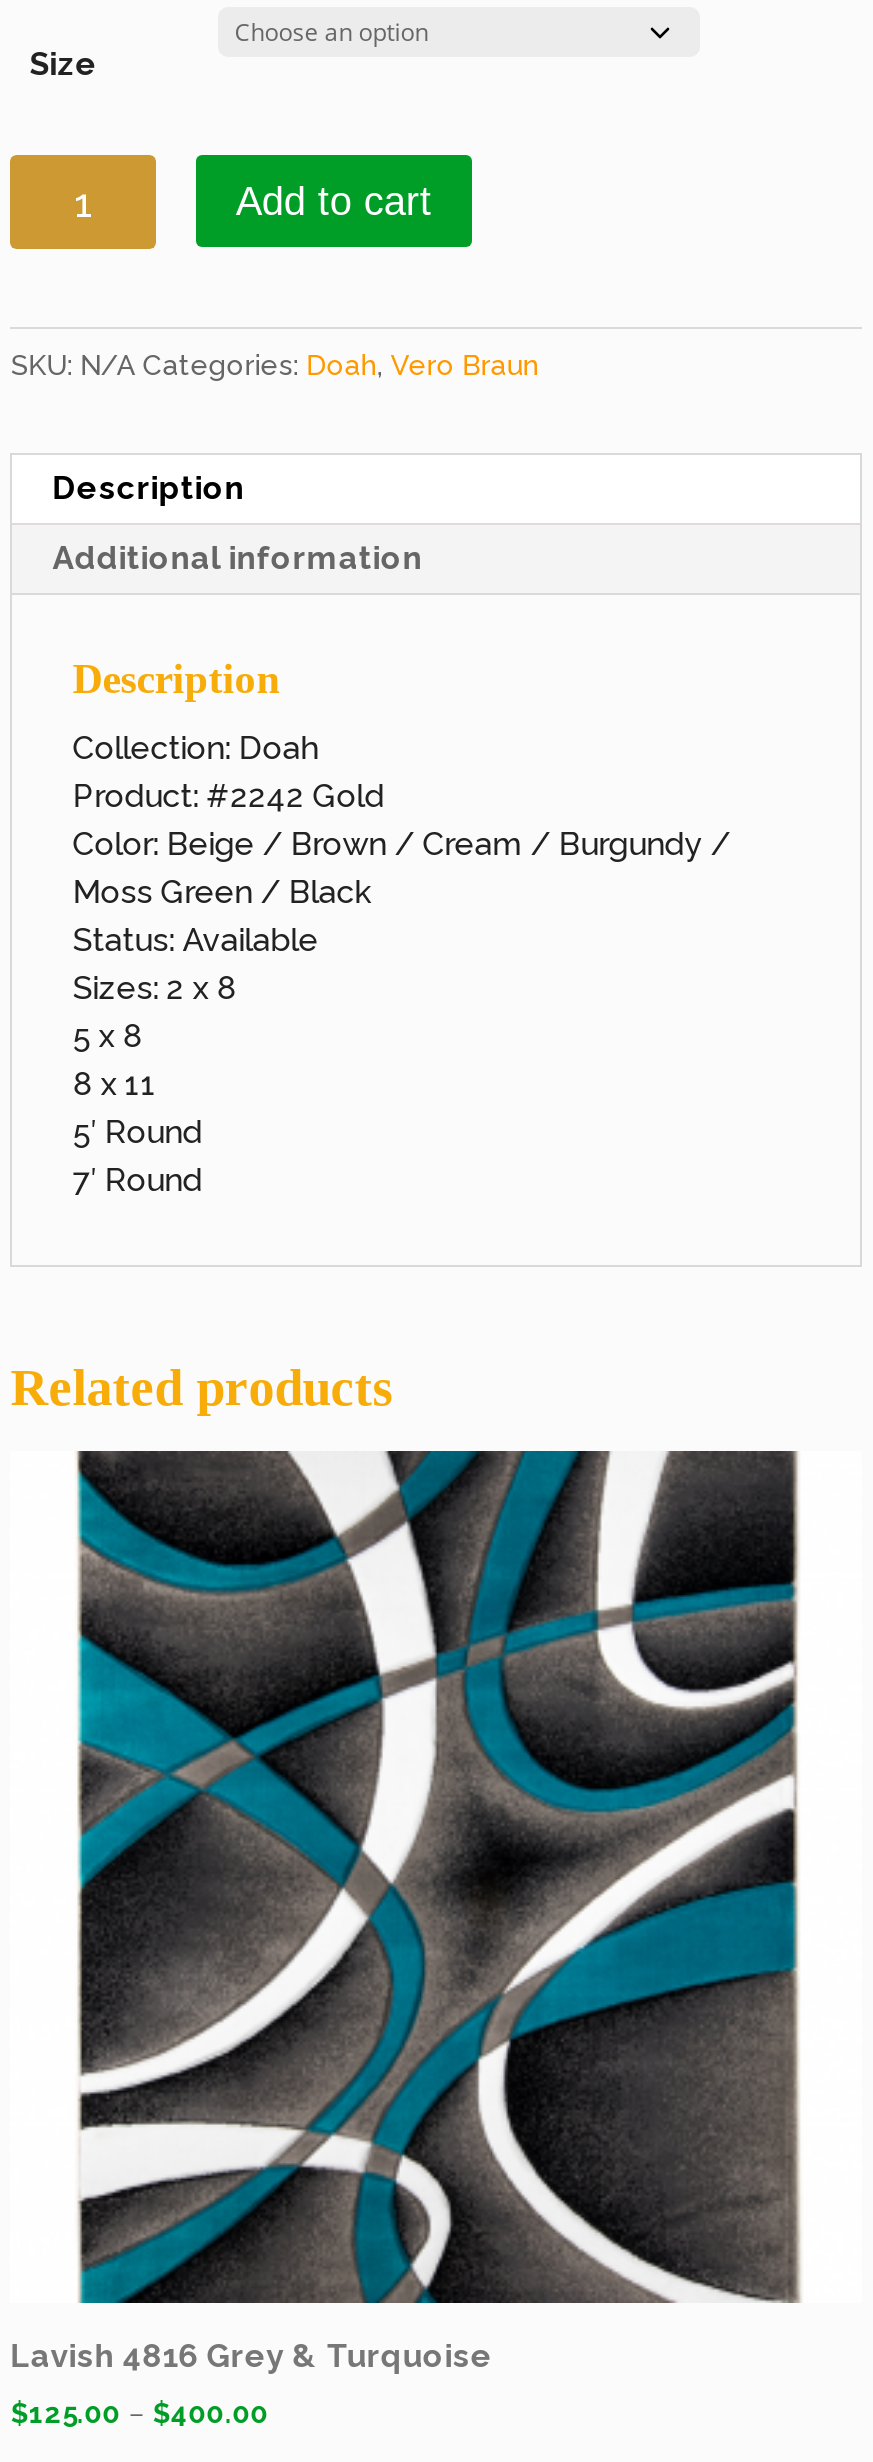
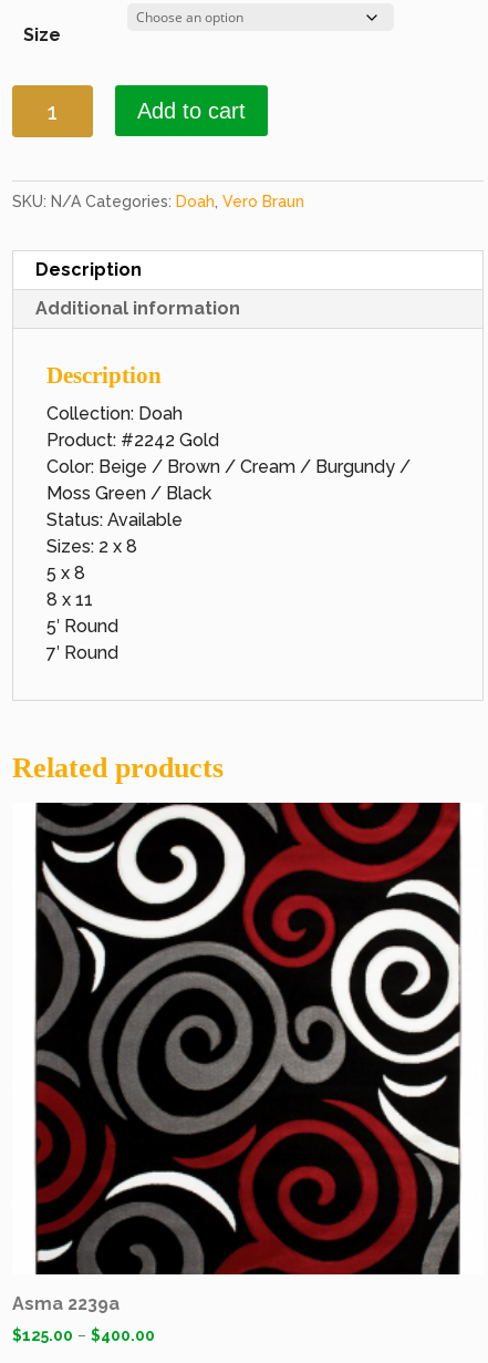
- [image]
- Lavish 4816 Grey & Turquoise
+ [image]
+ Asma 2239a
